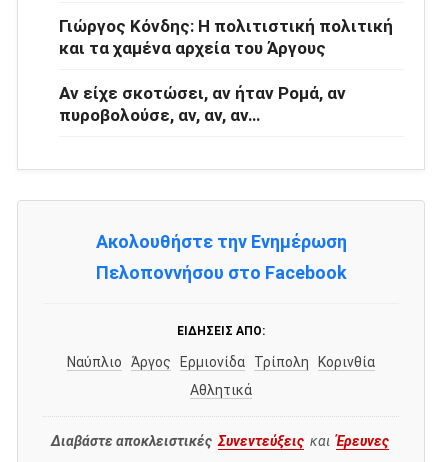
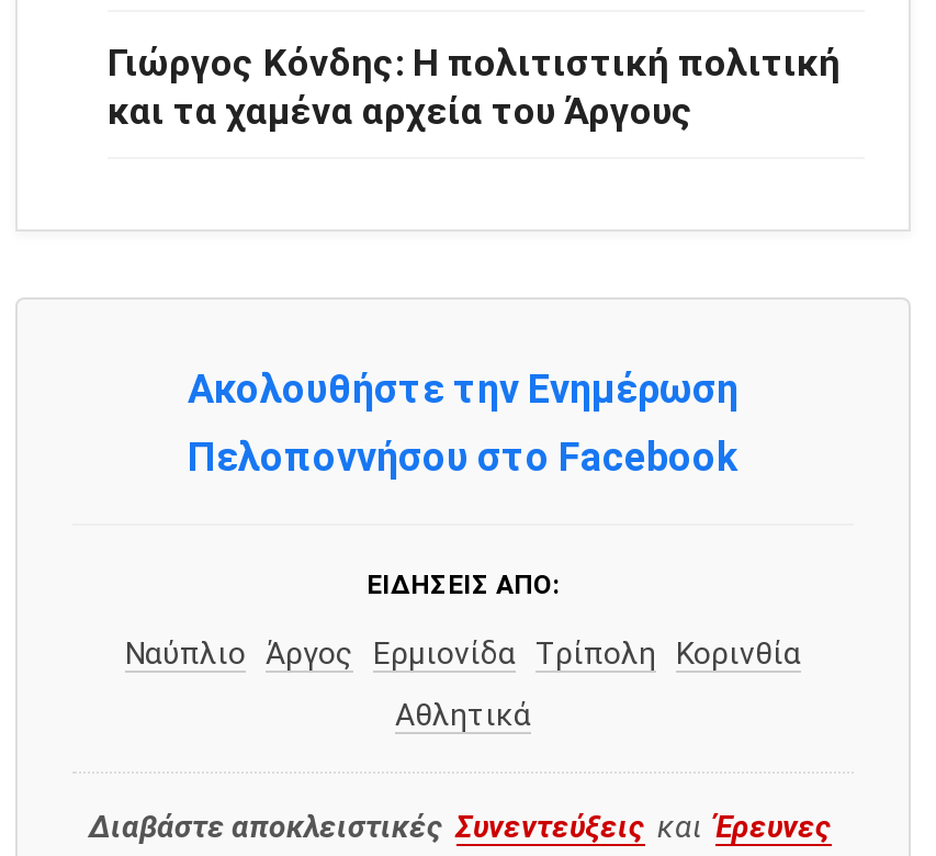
- Αν είχε σκοτώσει, αν ήταν Ρομά, αν
- πυροβολούσε, αν, αν, αν…
